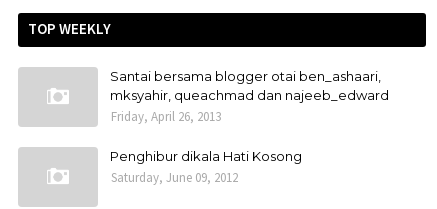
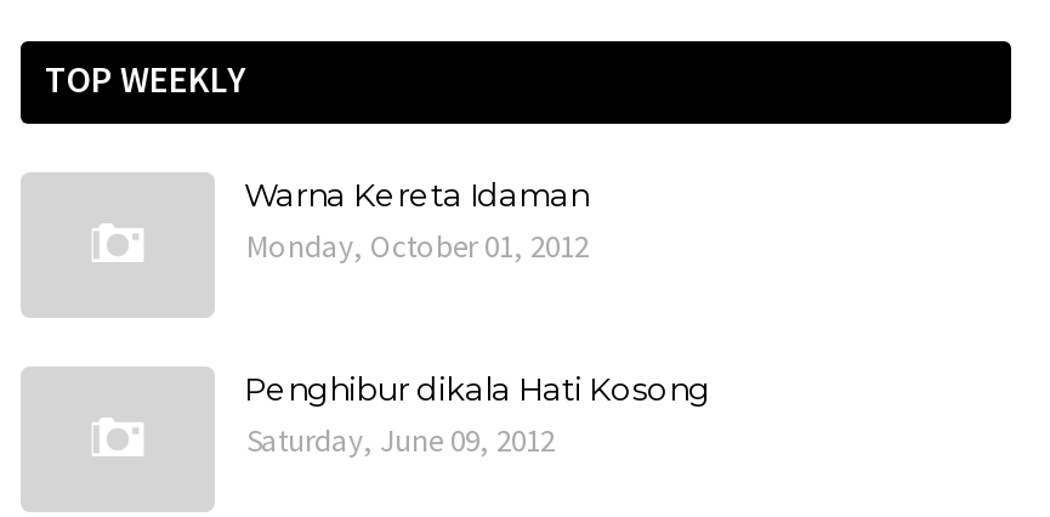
- Santai bersama blogger otai ben_ashaari,
- mksyahir, queachmad dan najeeb_edward
- Friday, April 26, 2013
+ Warna Kereta Idaman
+ Monday, October 01, 2012
